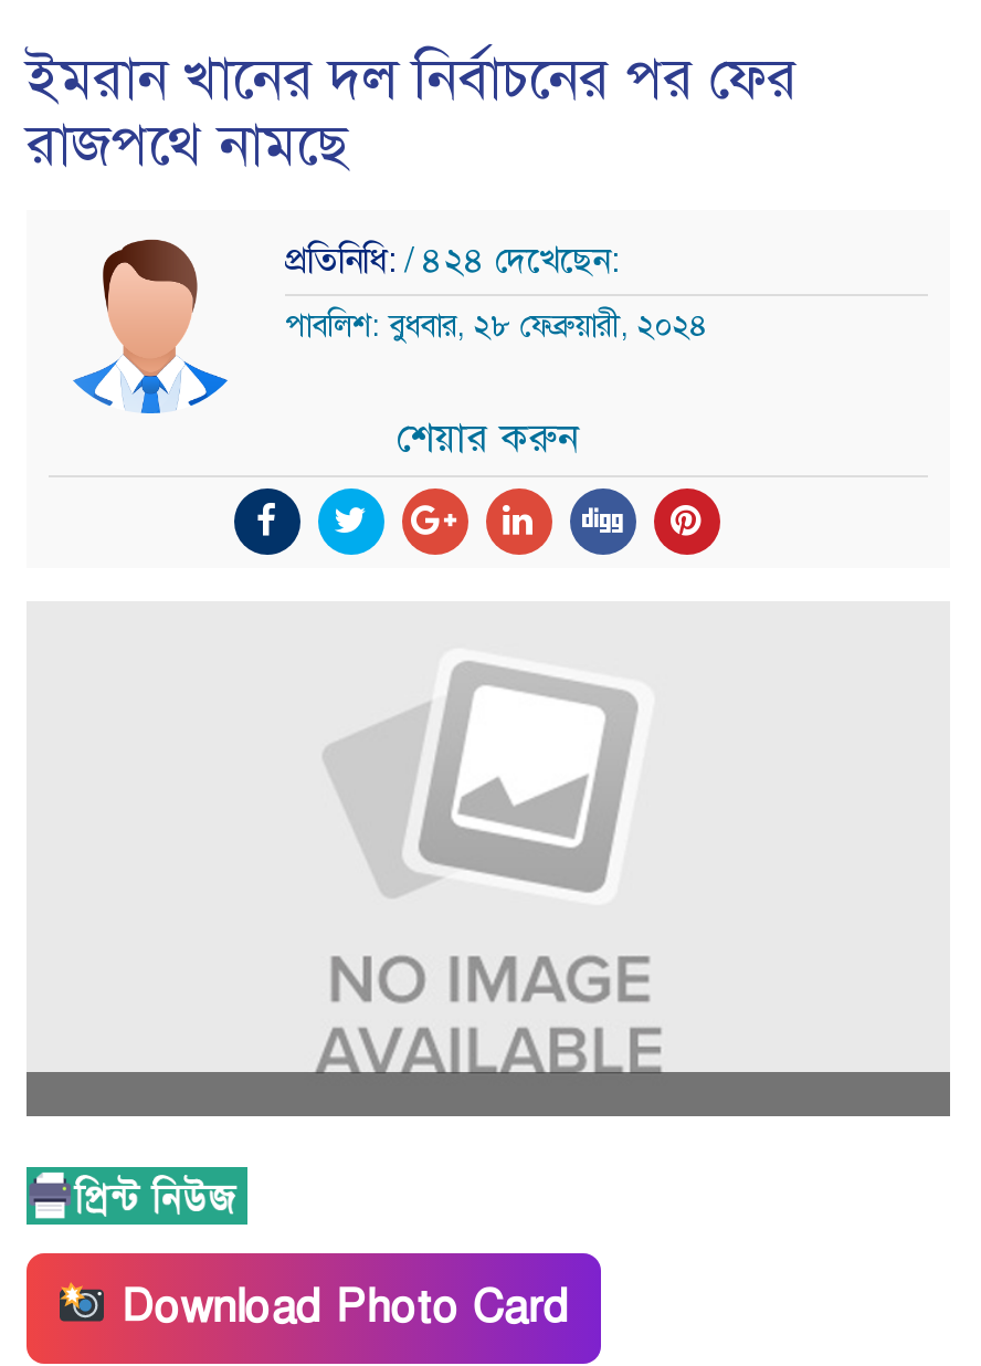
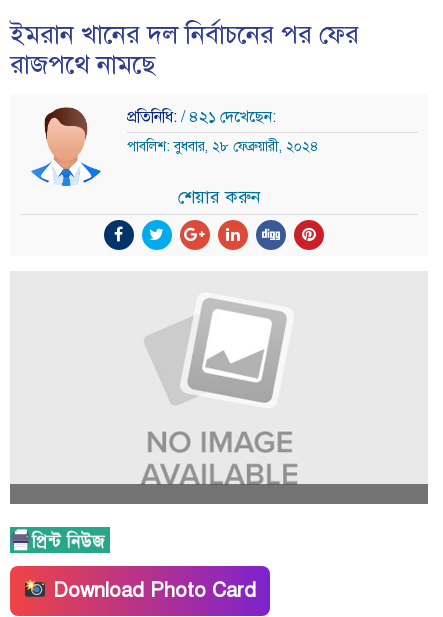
- প্রতিনিধি: / ৪২৪ দেখেছেন:
+ প্রতিনিধি: / ৪২১ দেখেছেন:
